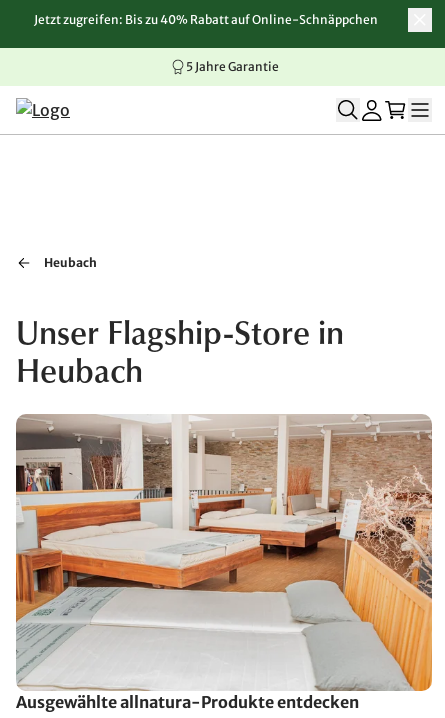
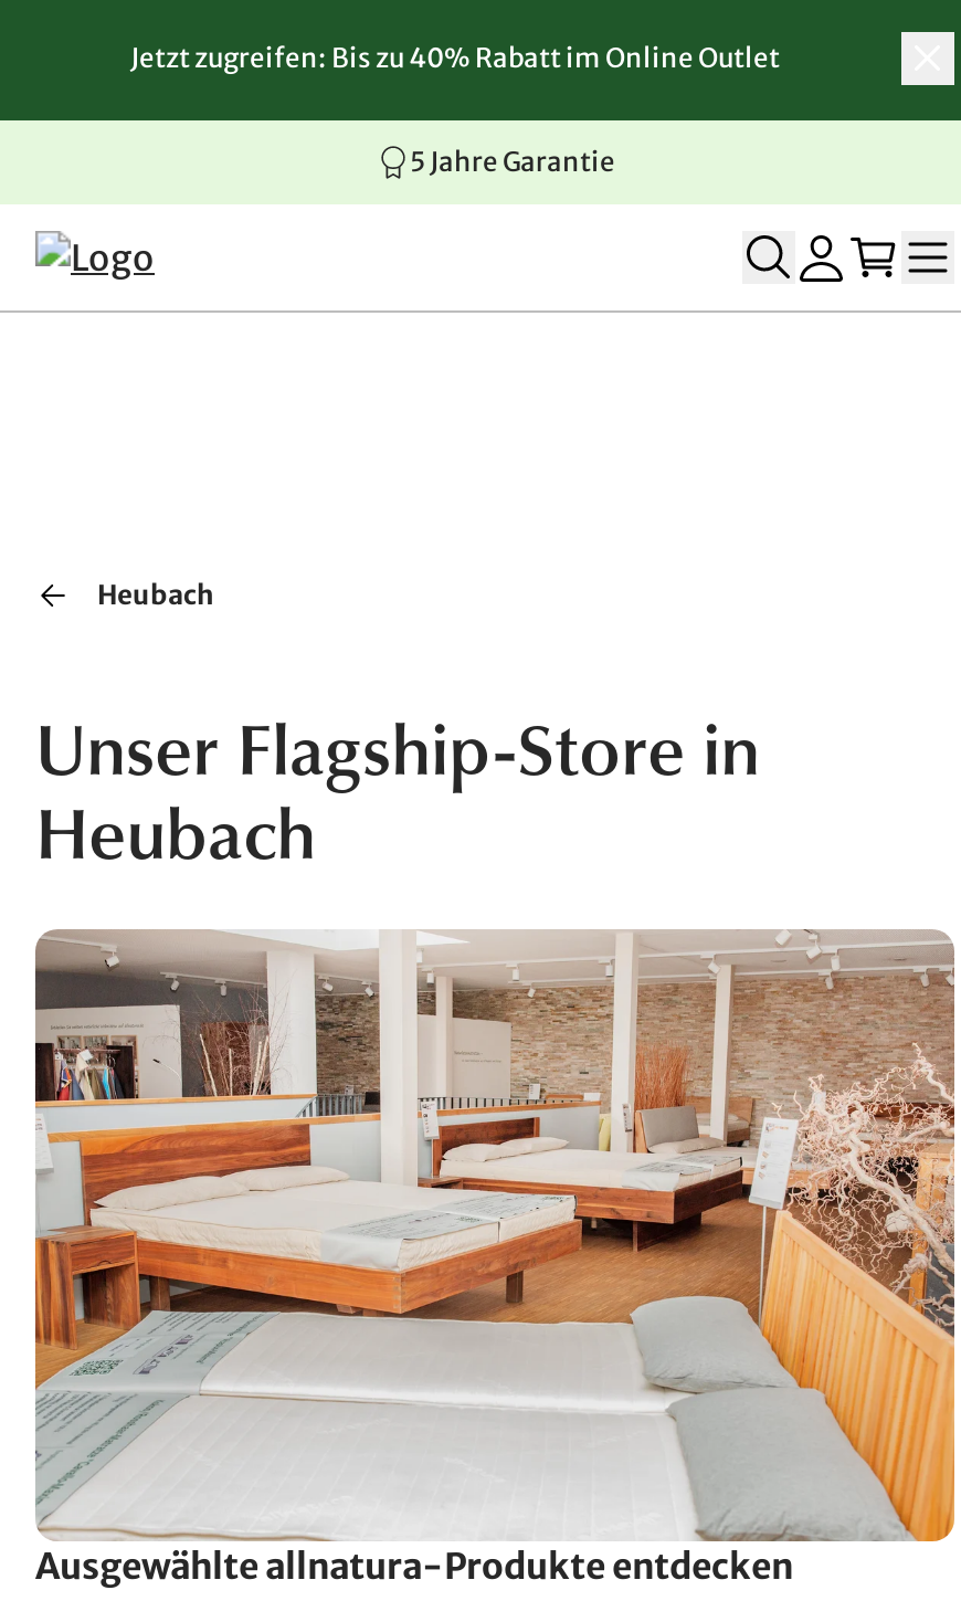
- Jetzt zugreifen: Bis zu 40% Rabatt auf Online-Schnäppchen
+ Jetzt zugreifen: Bis zu 40% Rabatt im Online Outlet
